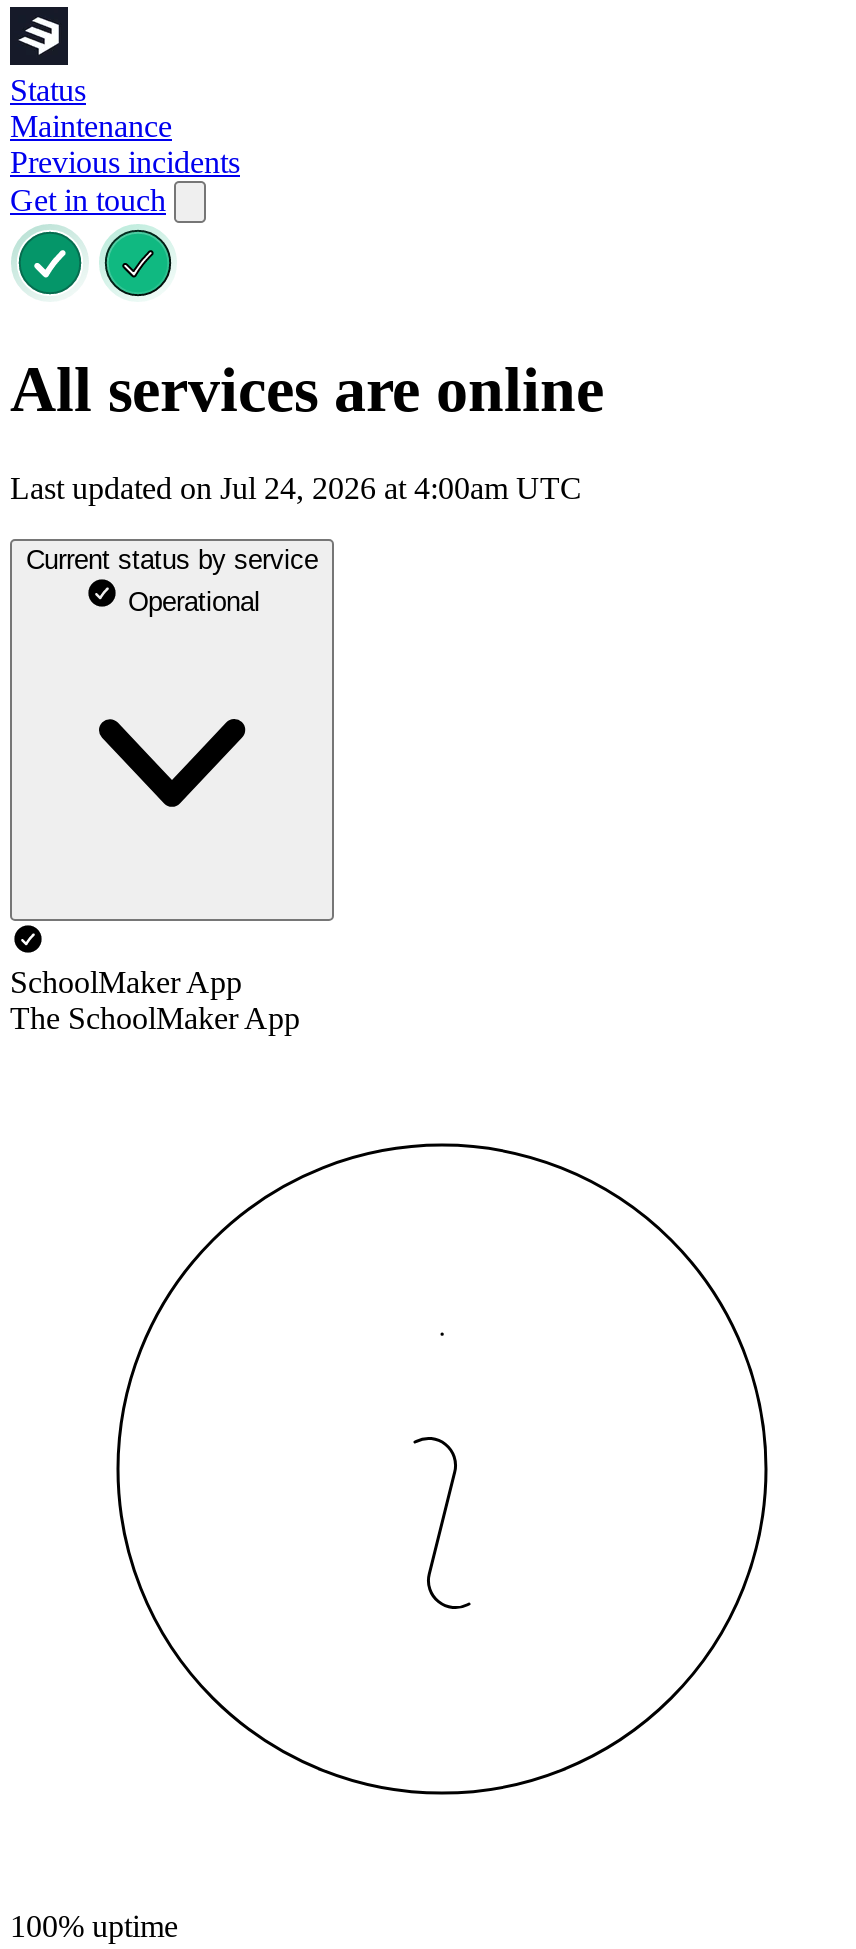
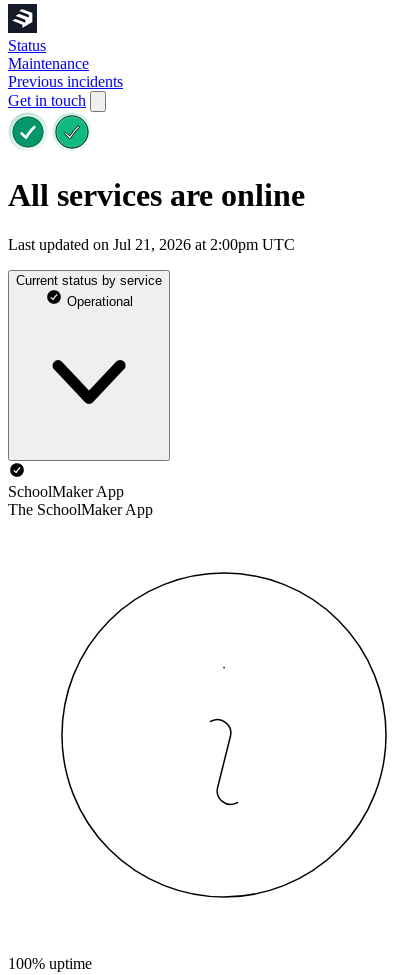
- Last updated on Jul 24, 2026 at 4:00am UTC
+ Last updated on Jul 21, 2026 at 2:00pm UTC
